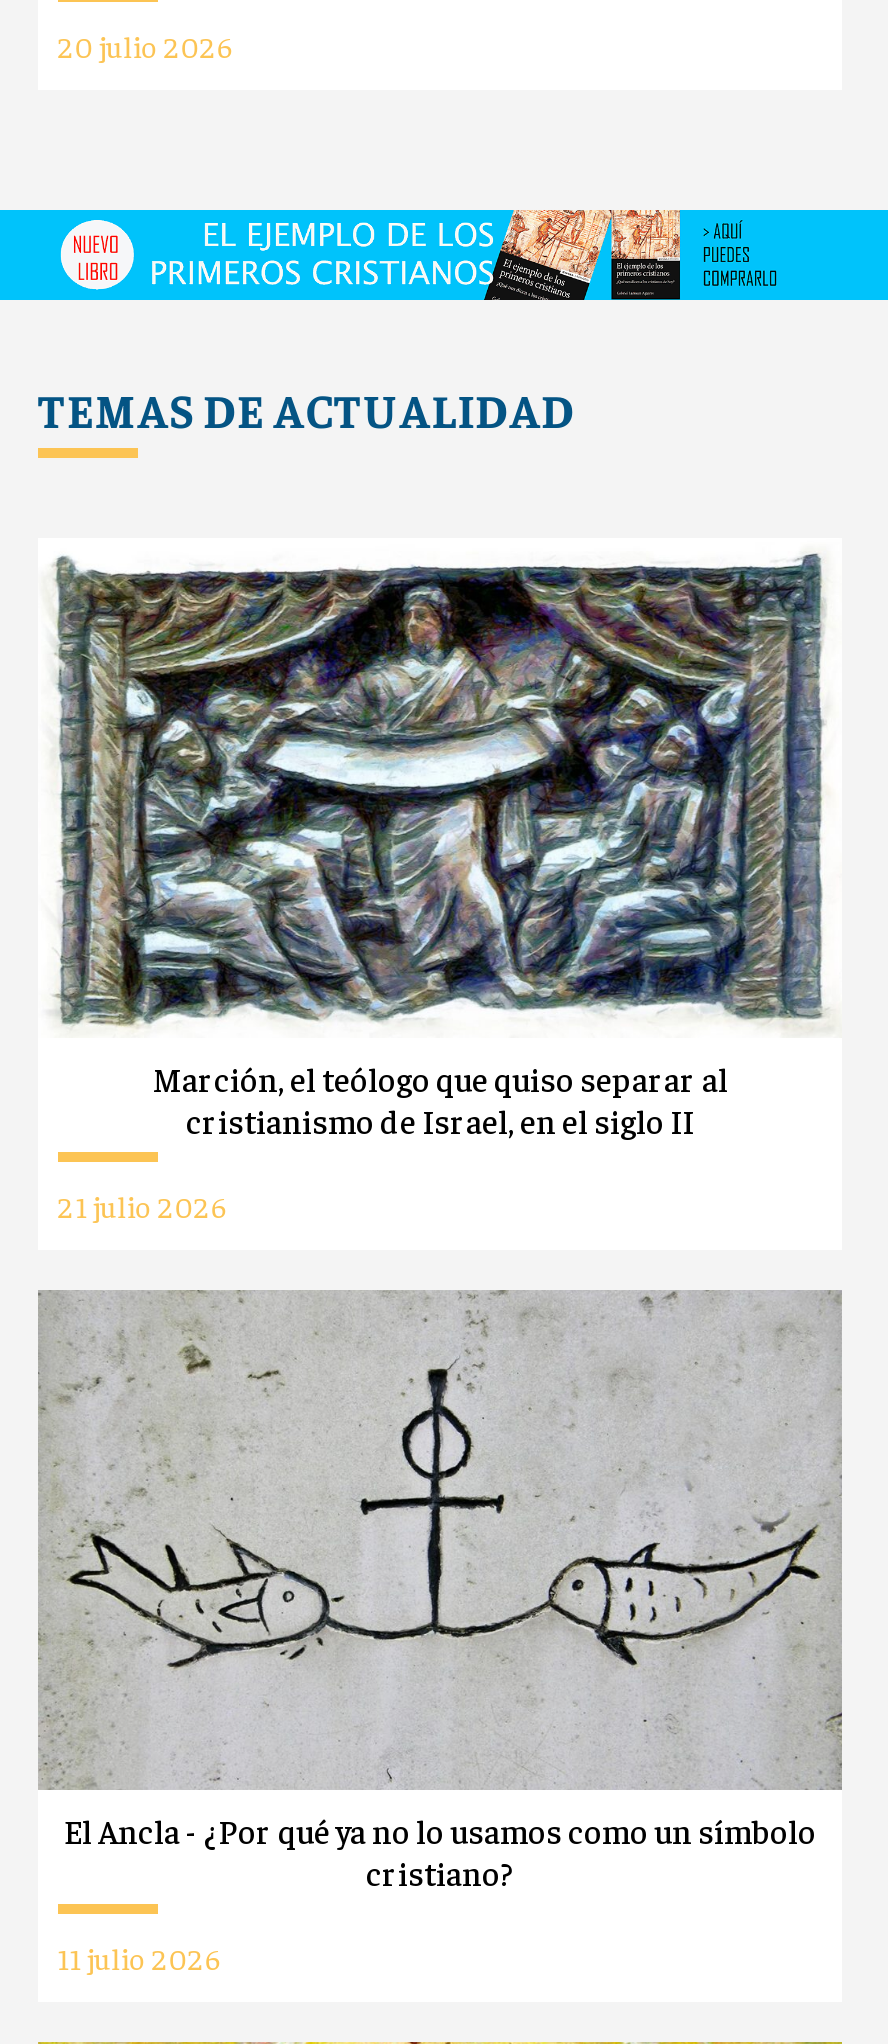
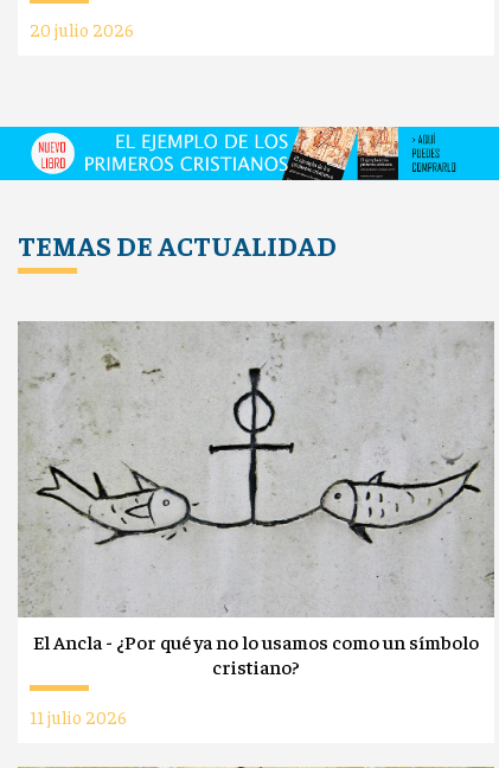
- [image]
- Marción, el teólogo que quiso separar al
- cristianismo de Israel, en el siglo II
- 21 julio 2026
